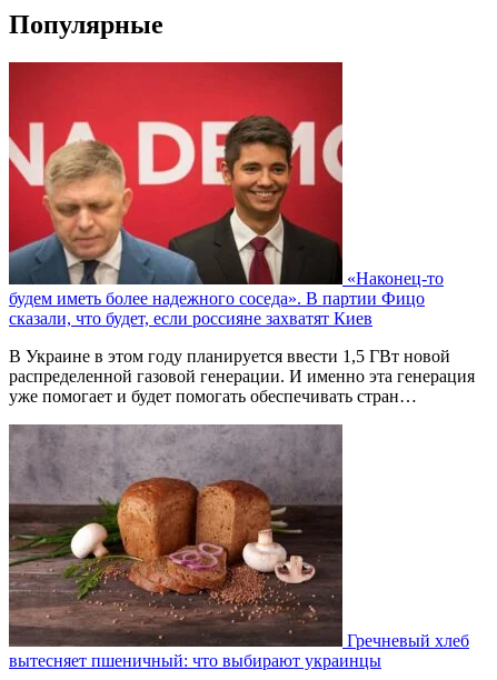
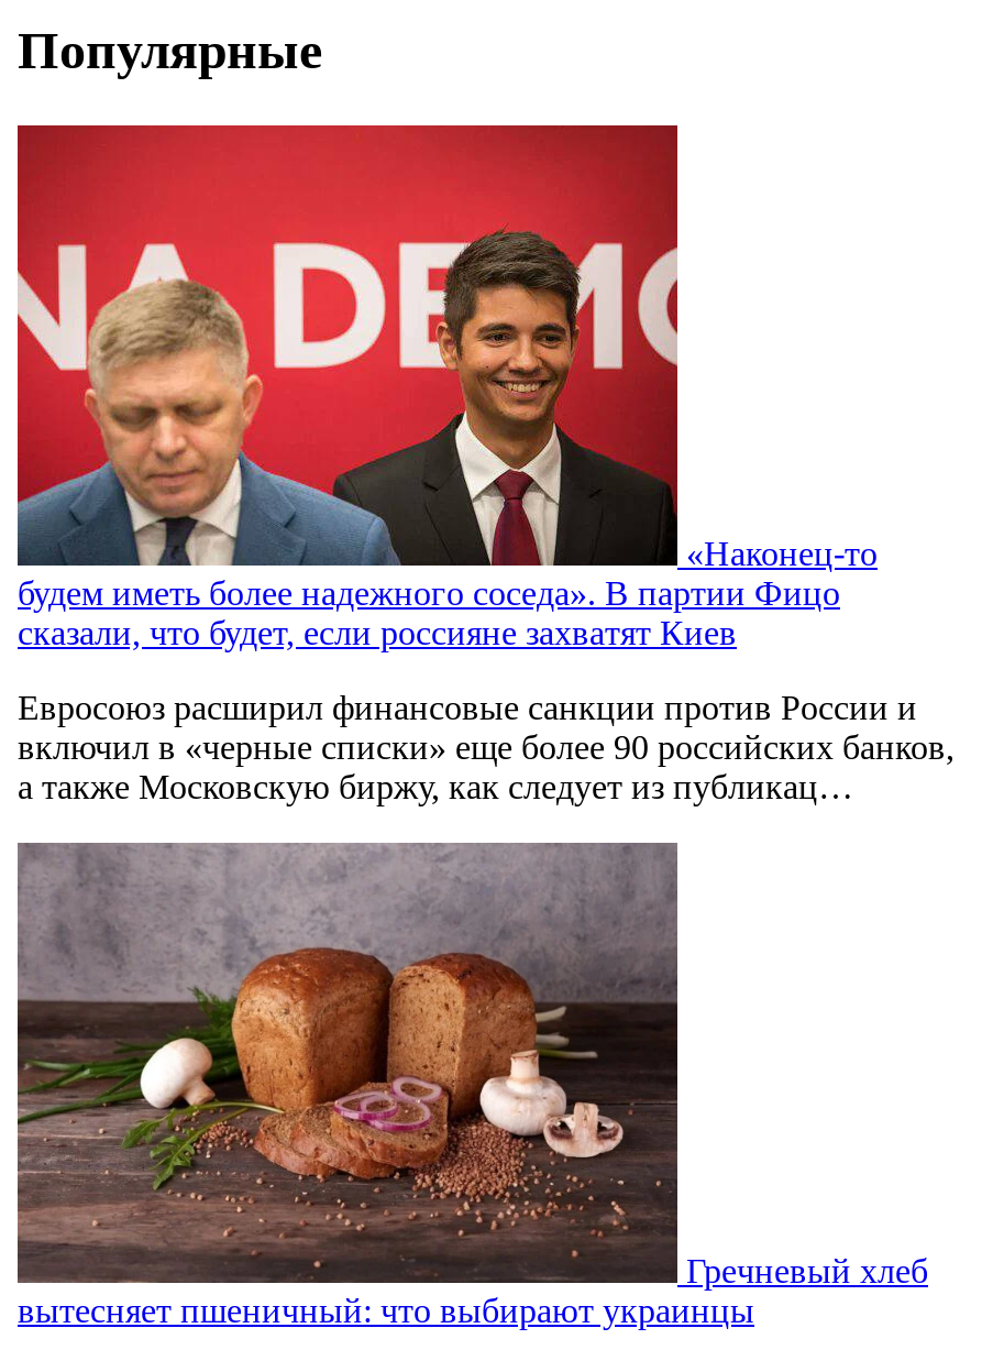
- В Украине в этом году планируется ввести 1,5 ГВт новой
- распределенной газовой генерации. И именно эта генерация
- уже помогает и будет помогать обеспечивать стран…
+ Евросоюз расширил финансовые санкции против России и
+ включил в «черные списки» еще более 90 российских банков,
+ а также Московскую биржу, как следует из публикац…
